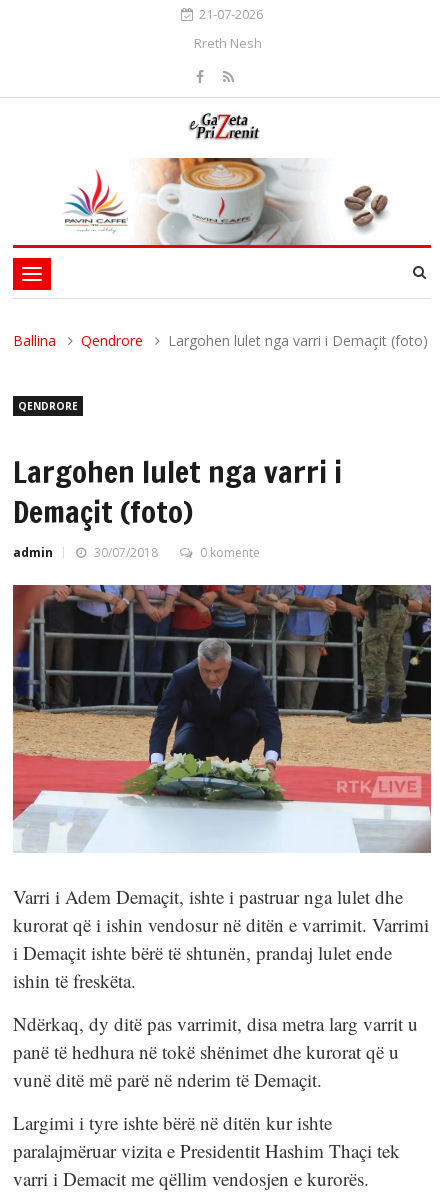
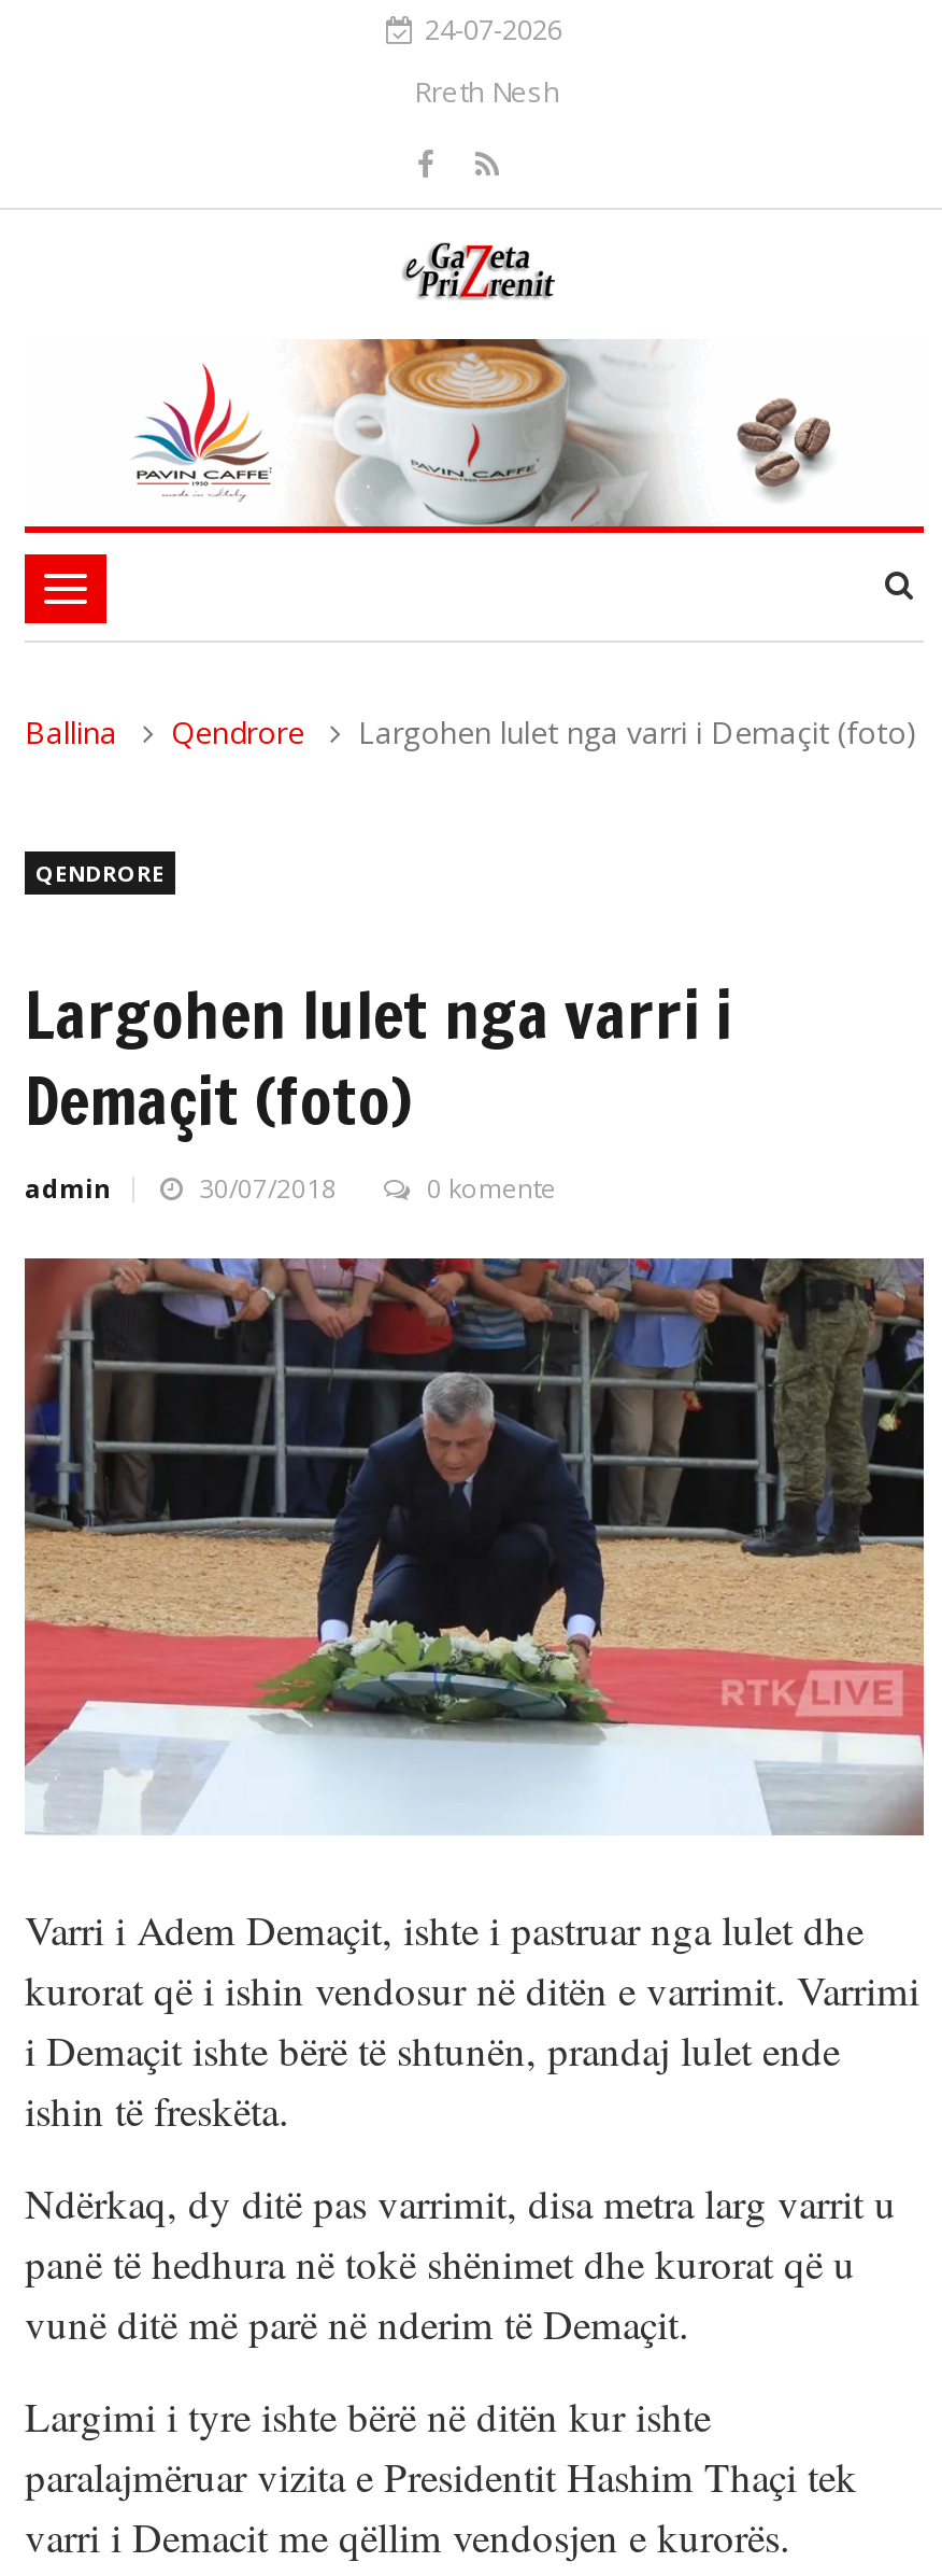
- 21-07-2026
+ 24-07-2026
